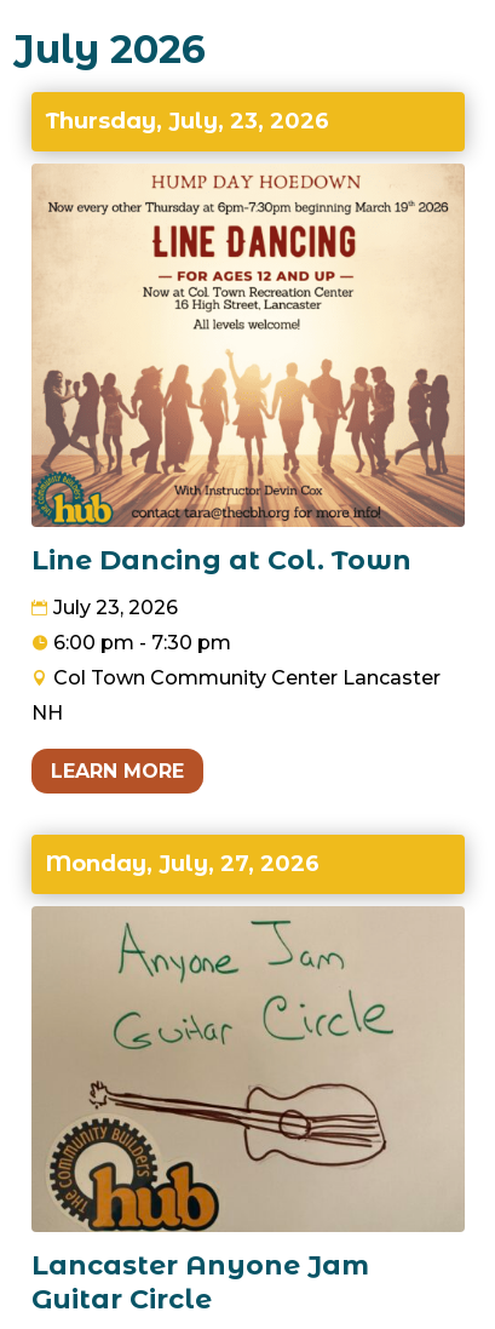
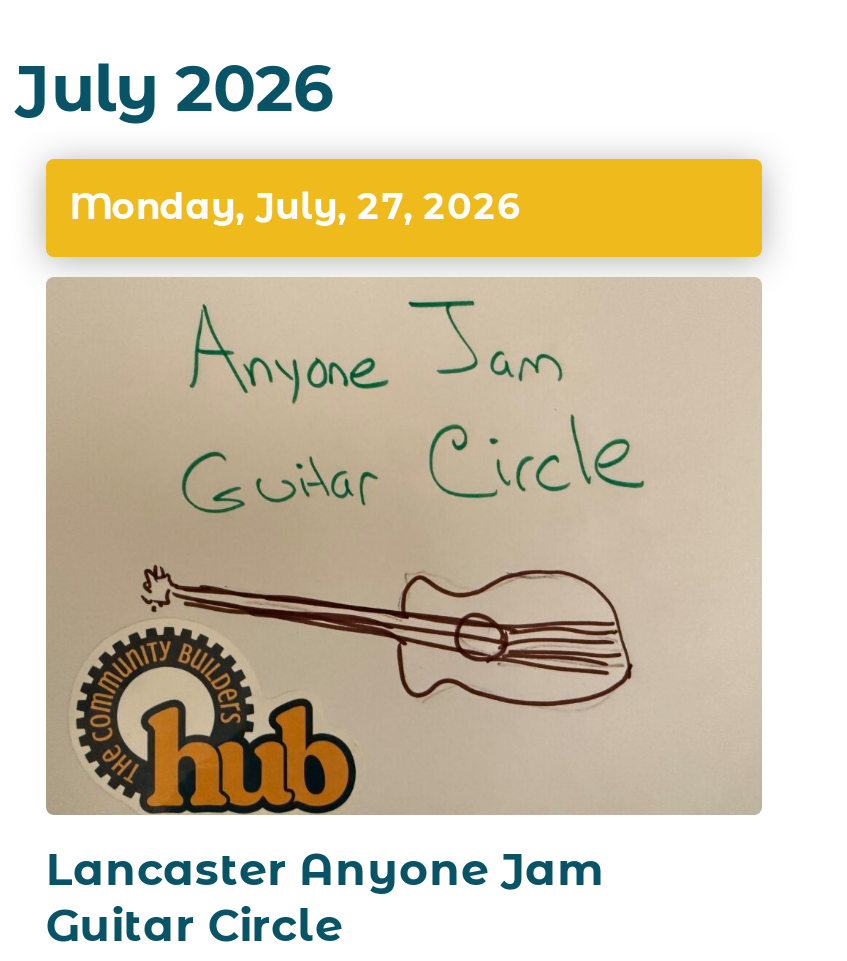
- Thursday, July, 23, 2026

- [image]
- Line Dancing at Col. Town
- July 23, 2026
- 6:00 pm - 7:30 pm
- Col Town Community Center Lancaster
- NH
- LEARN MORE
